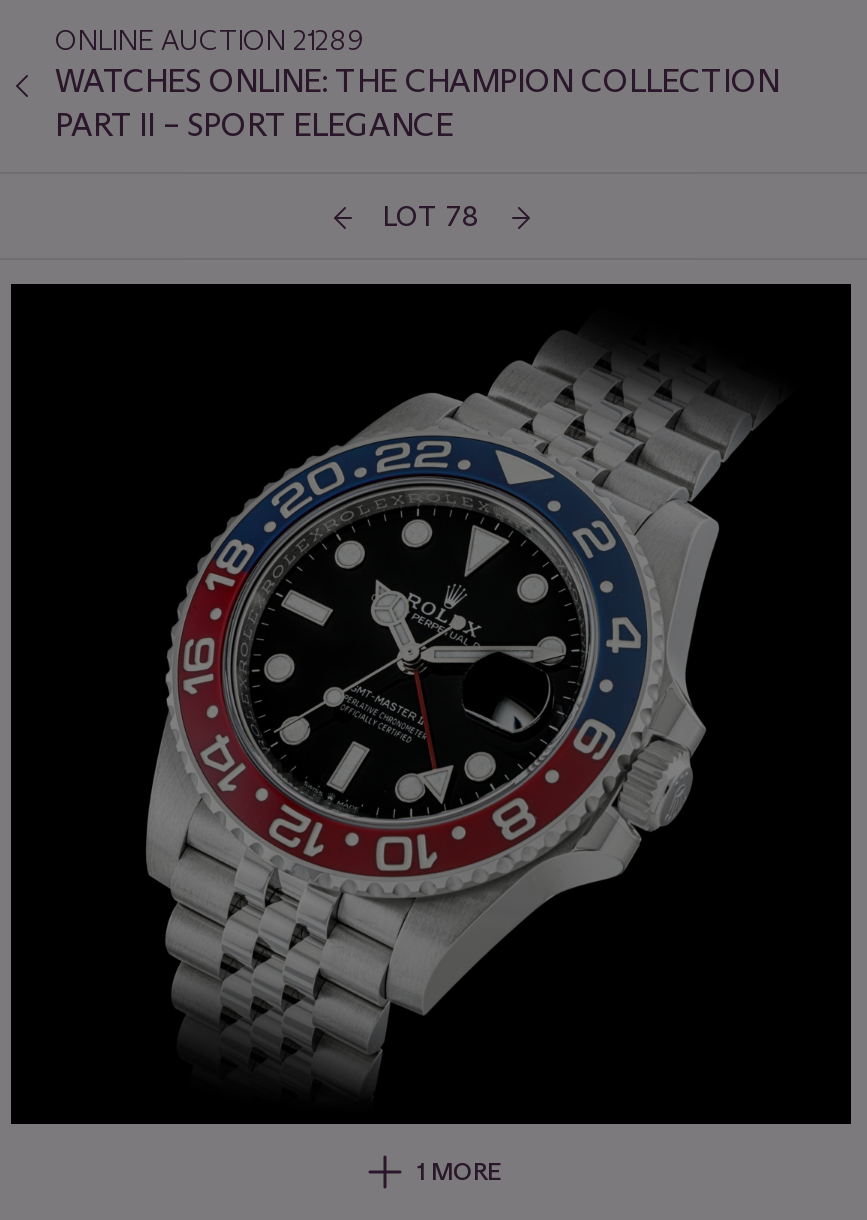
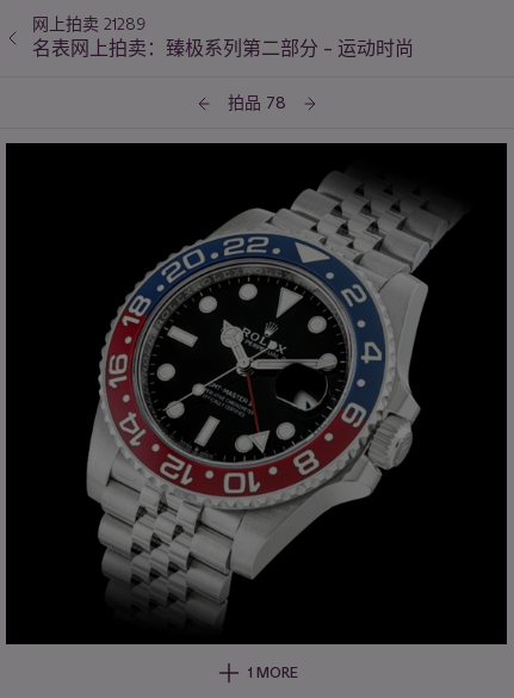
- ONLINE AUCTION 21289
- WATCHES ONLINE: THE CHAMPION COLLECTION
- PART II – SPORT ELEGANCE
+ 网上拍卖 21289
+ 名表网上拍卖：臻极系列第二部分 – 运动时尚

- LOT 78
+ 拍品 78
